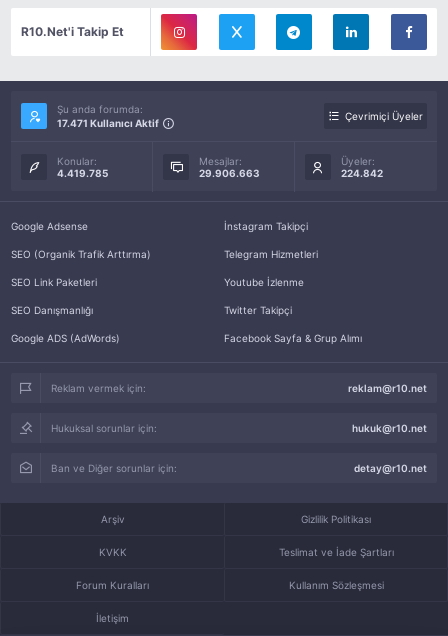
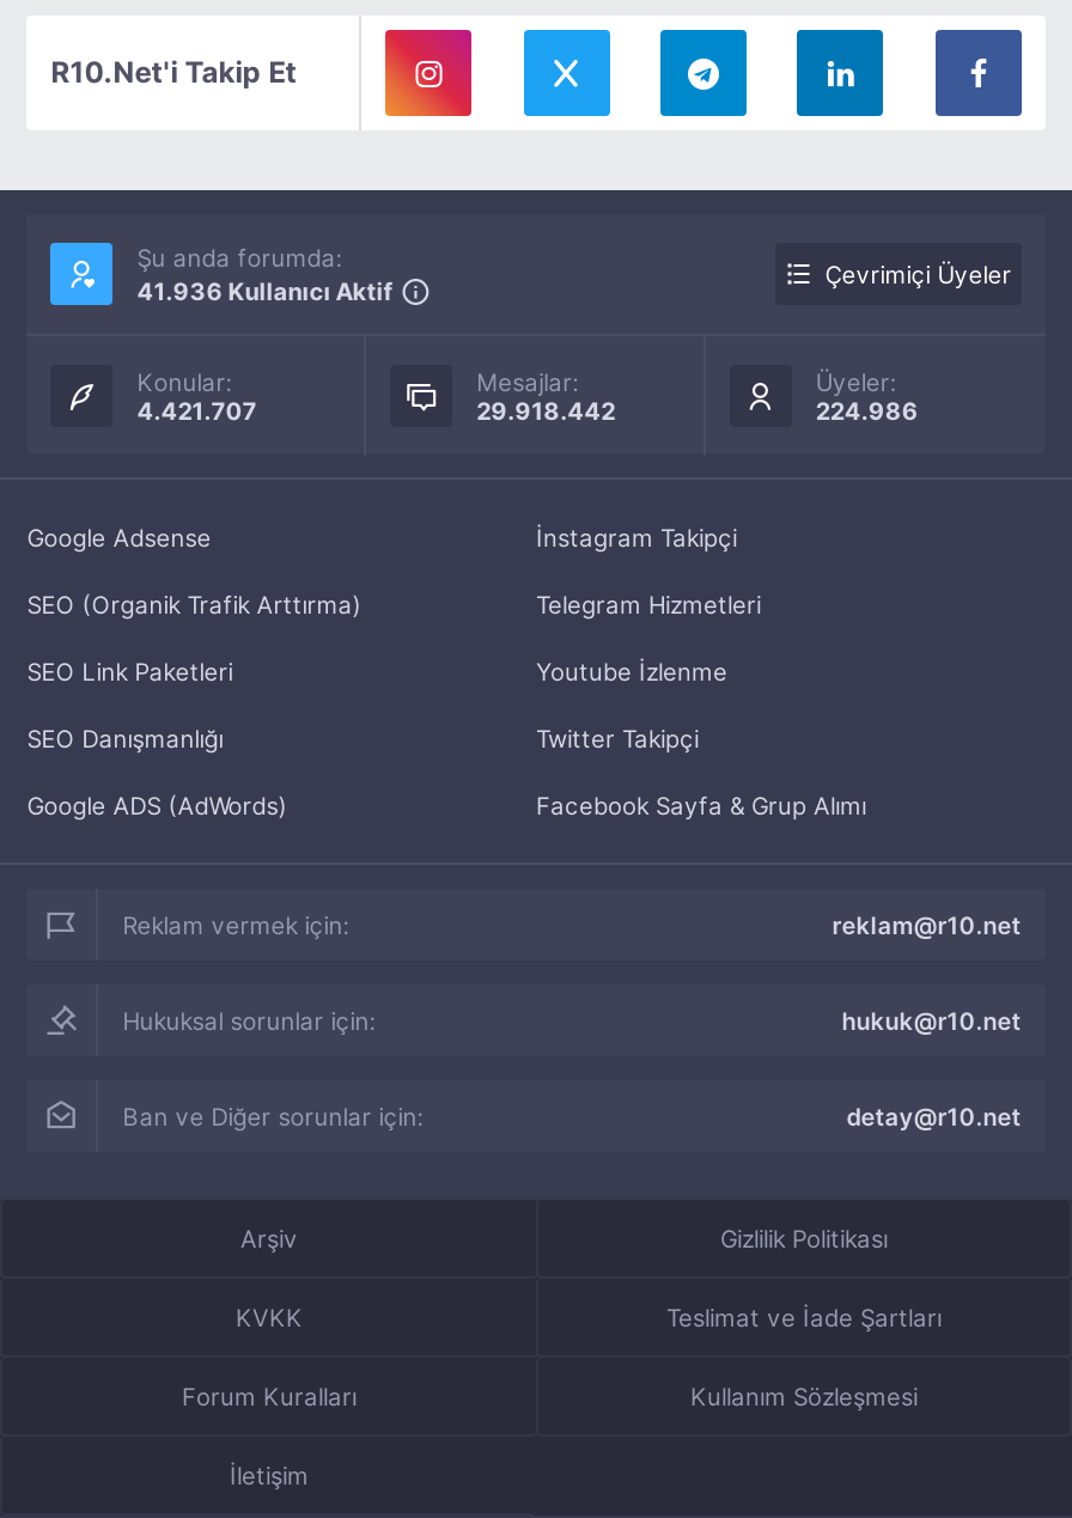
- 17.471 Kullanıcı Aktif
+ 41.936 Kullanıcı Aktif

- 4.419.785
+ 4.421.707

- 29.906.663
+ 29.918.442

- 224.842
+ 224.986
